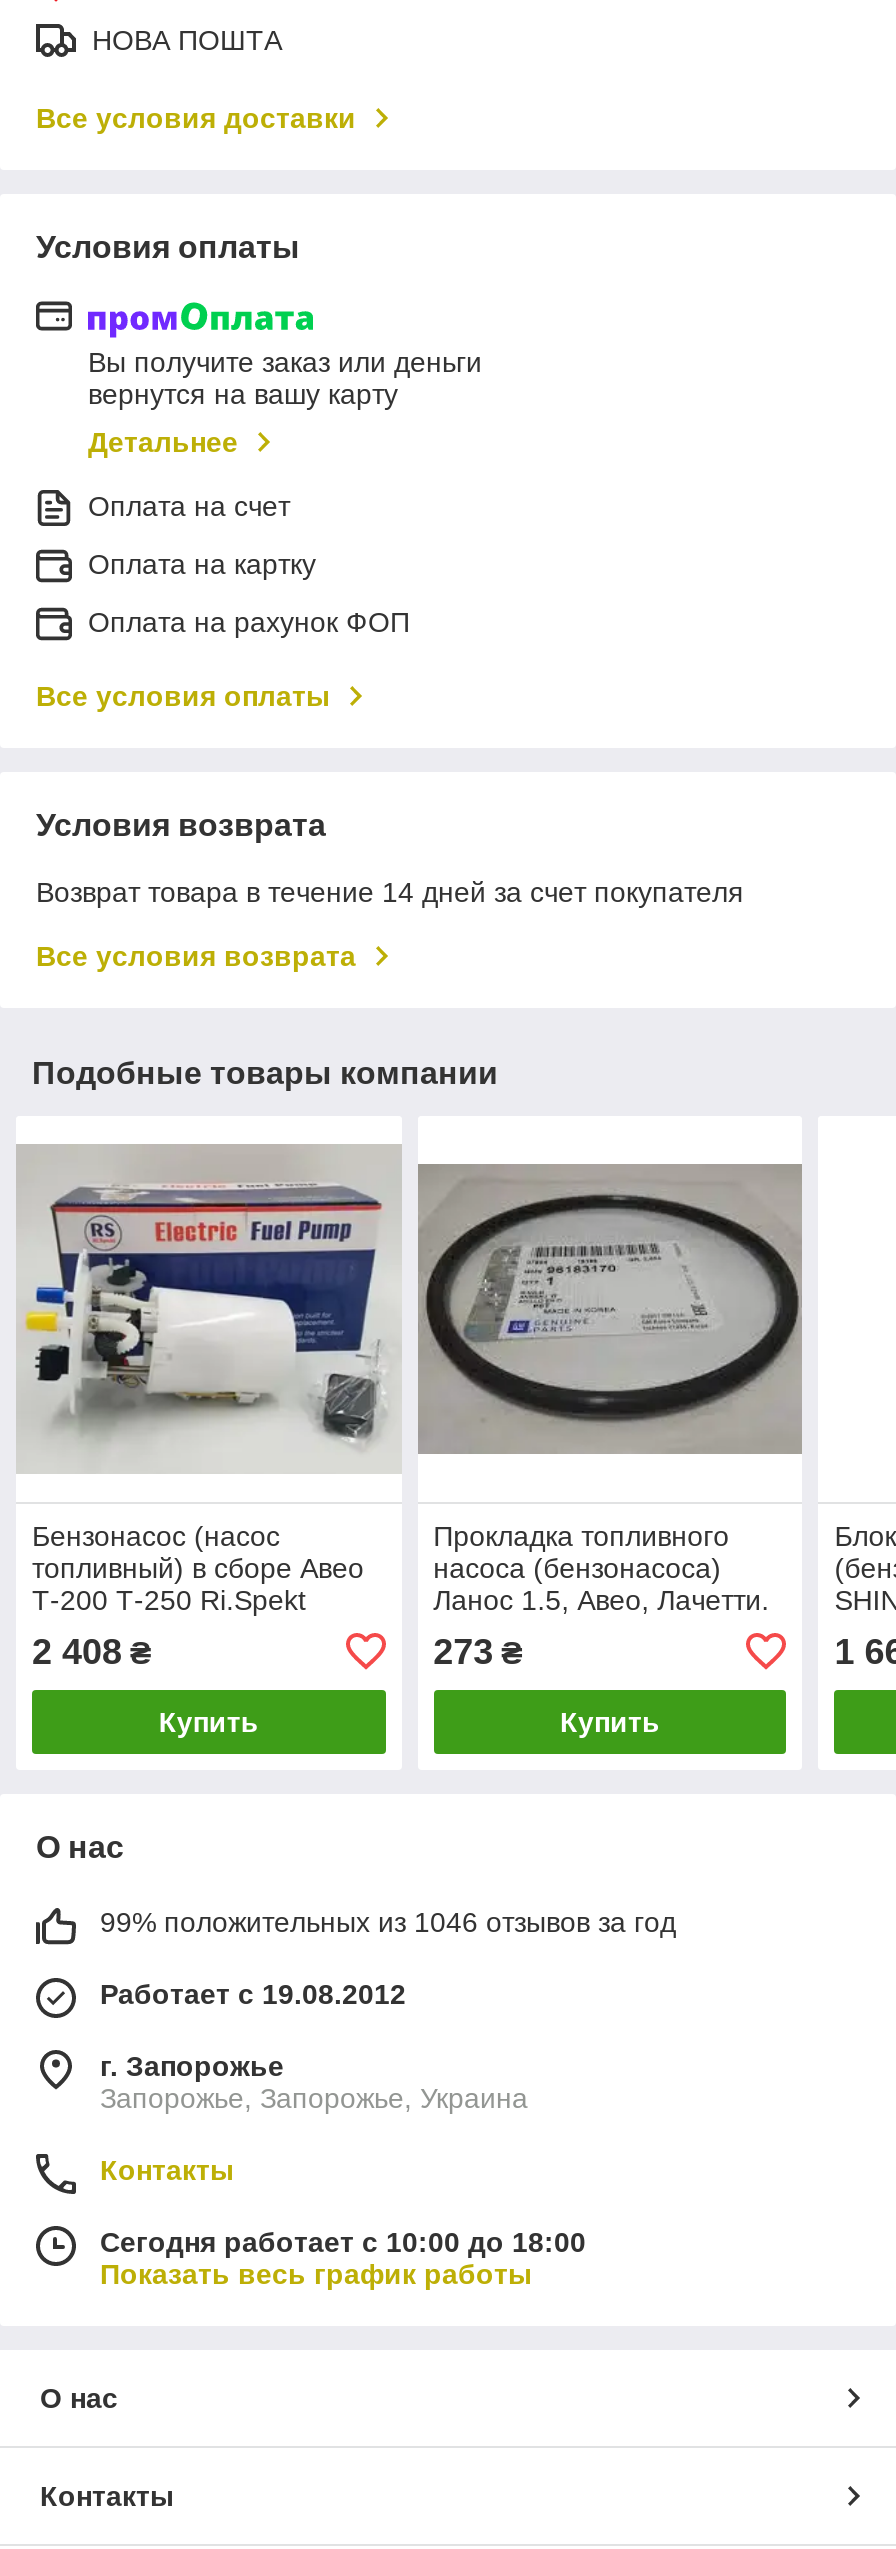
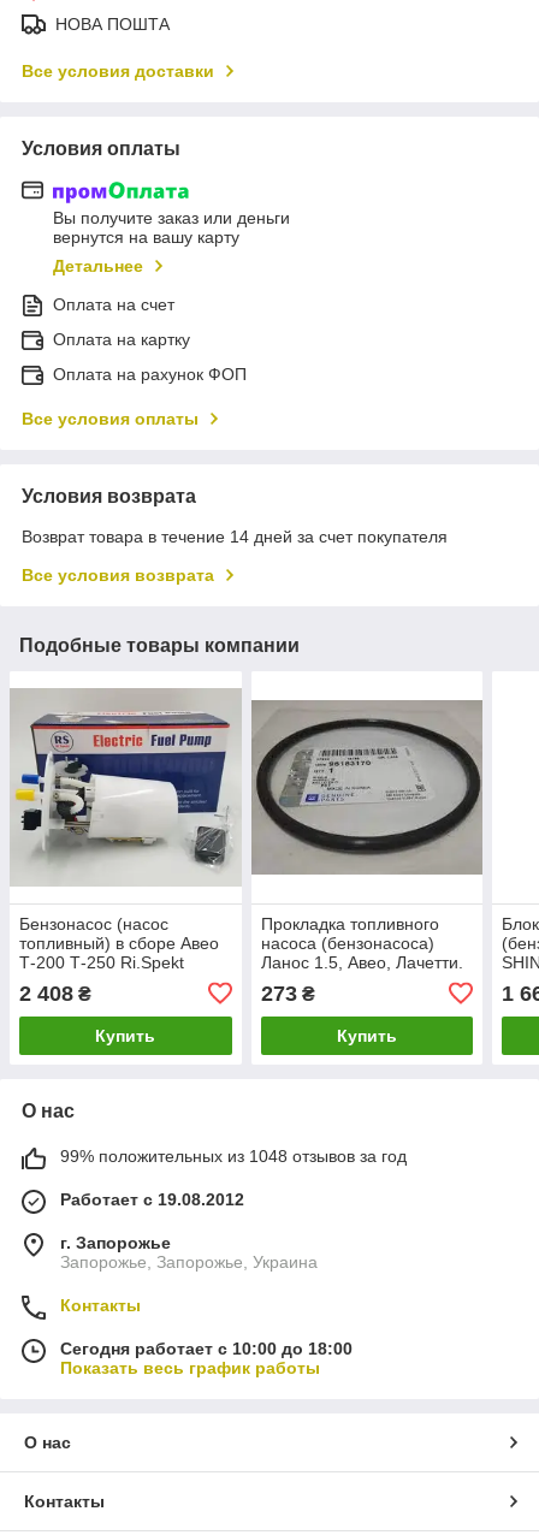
- 99% положительных из 1046 отзывов за год
+ 99% положительных из 1048 отзывов за год
